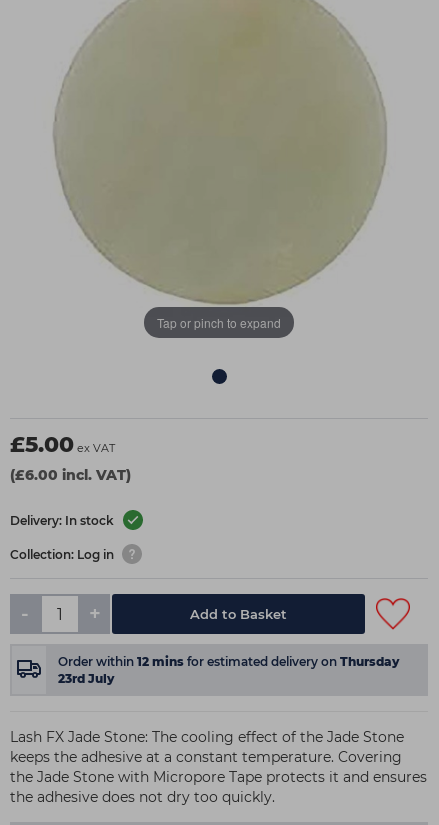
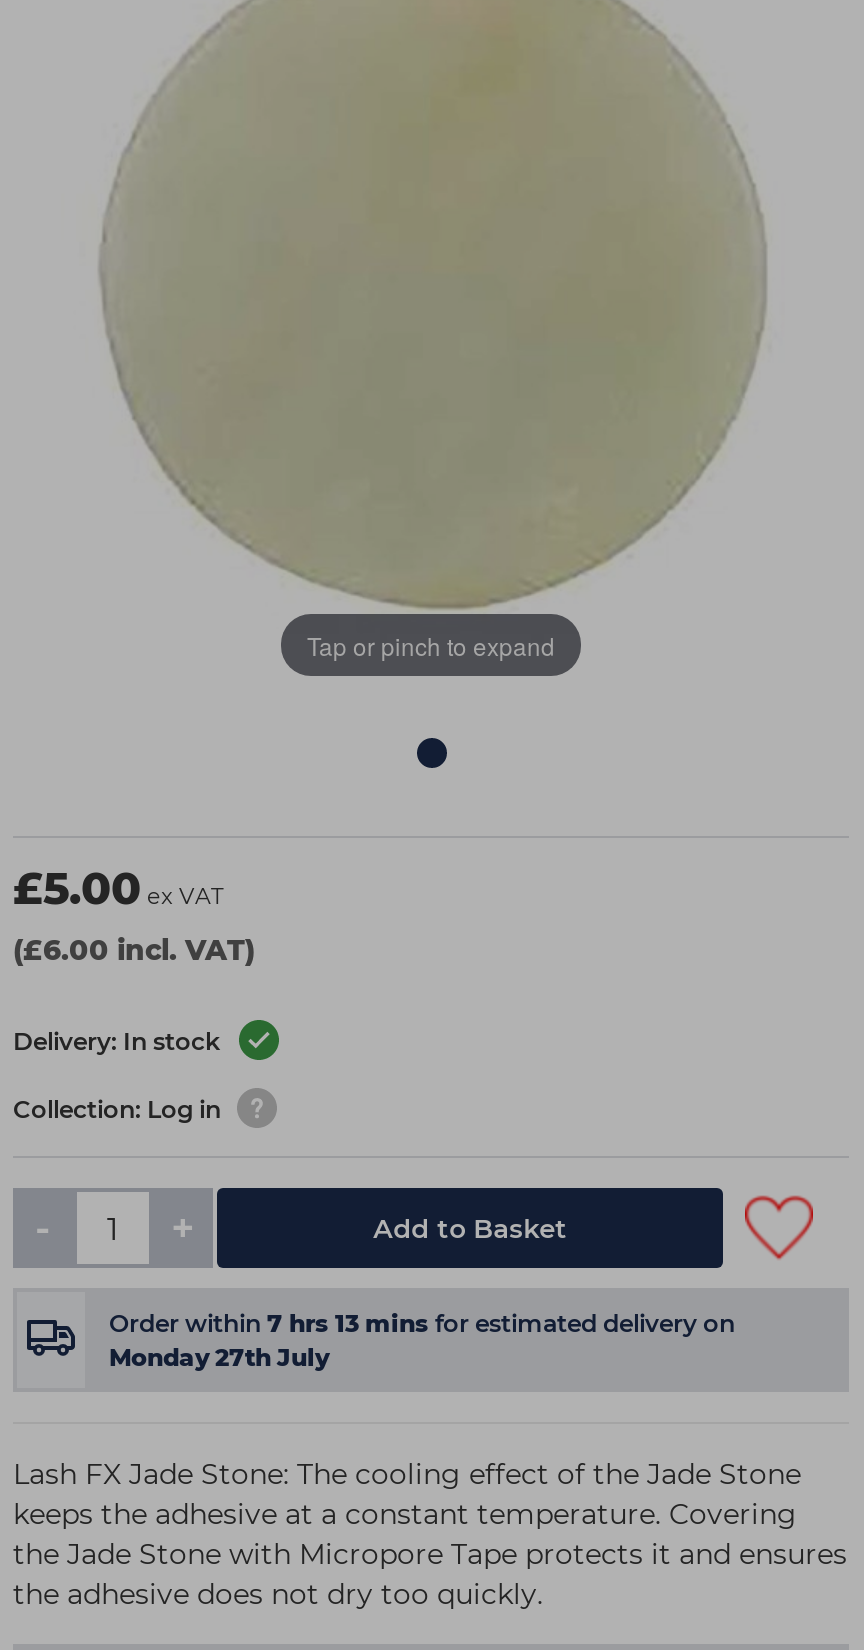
- Order within 12 mins for estimated delivery on Thursday
- 23rd July
+ Order within 7 hrs 13 mins for estimated delivery on
+ Monday 27th July
